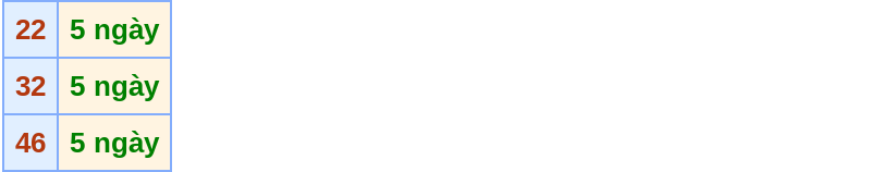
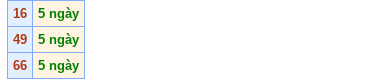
- 22 5 ngày
+ 16 5 ngày

- 32 5 ngày
+ 49 5 ngày

- 46 5 ngày
+ 66 5 ngày
